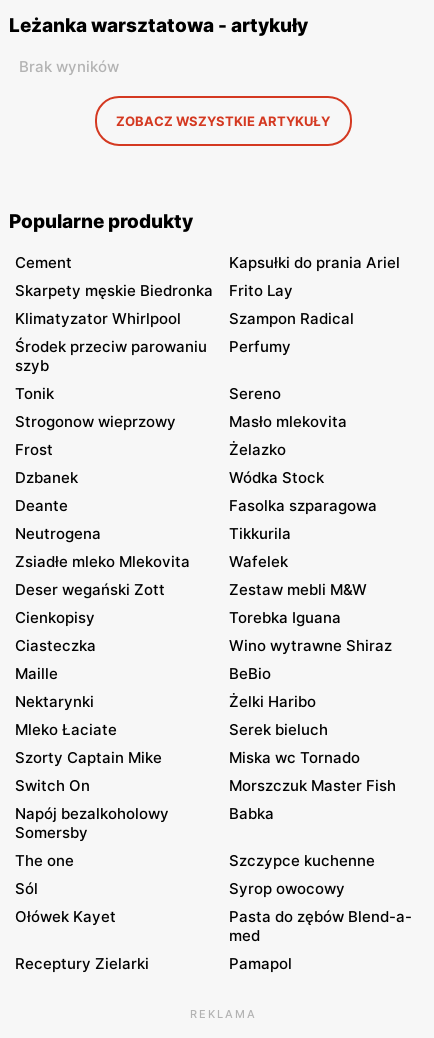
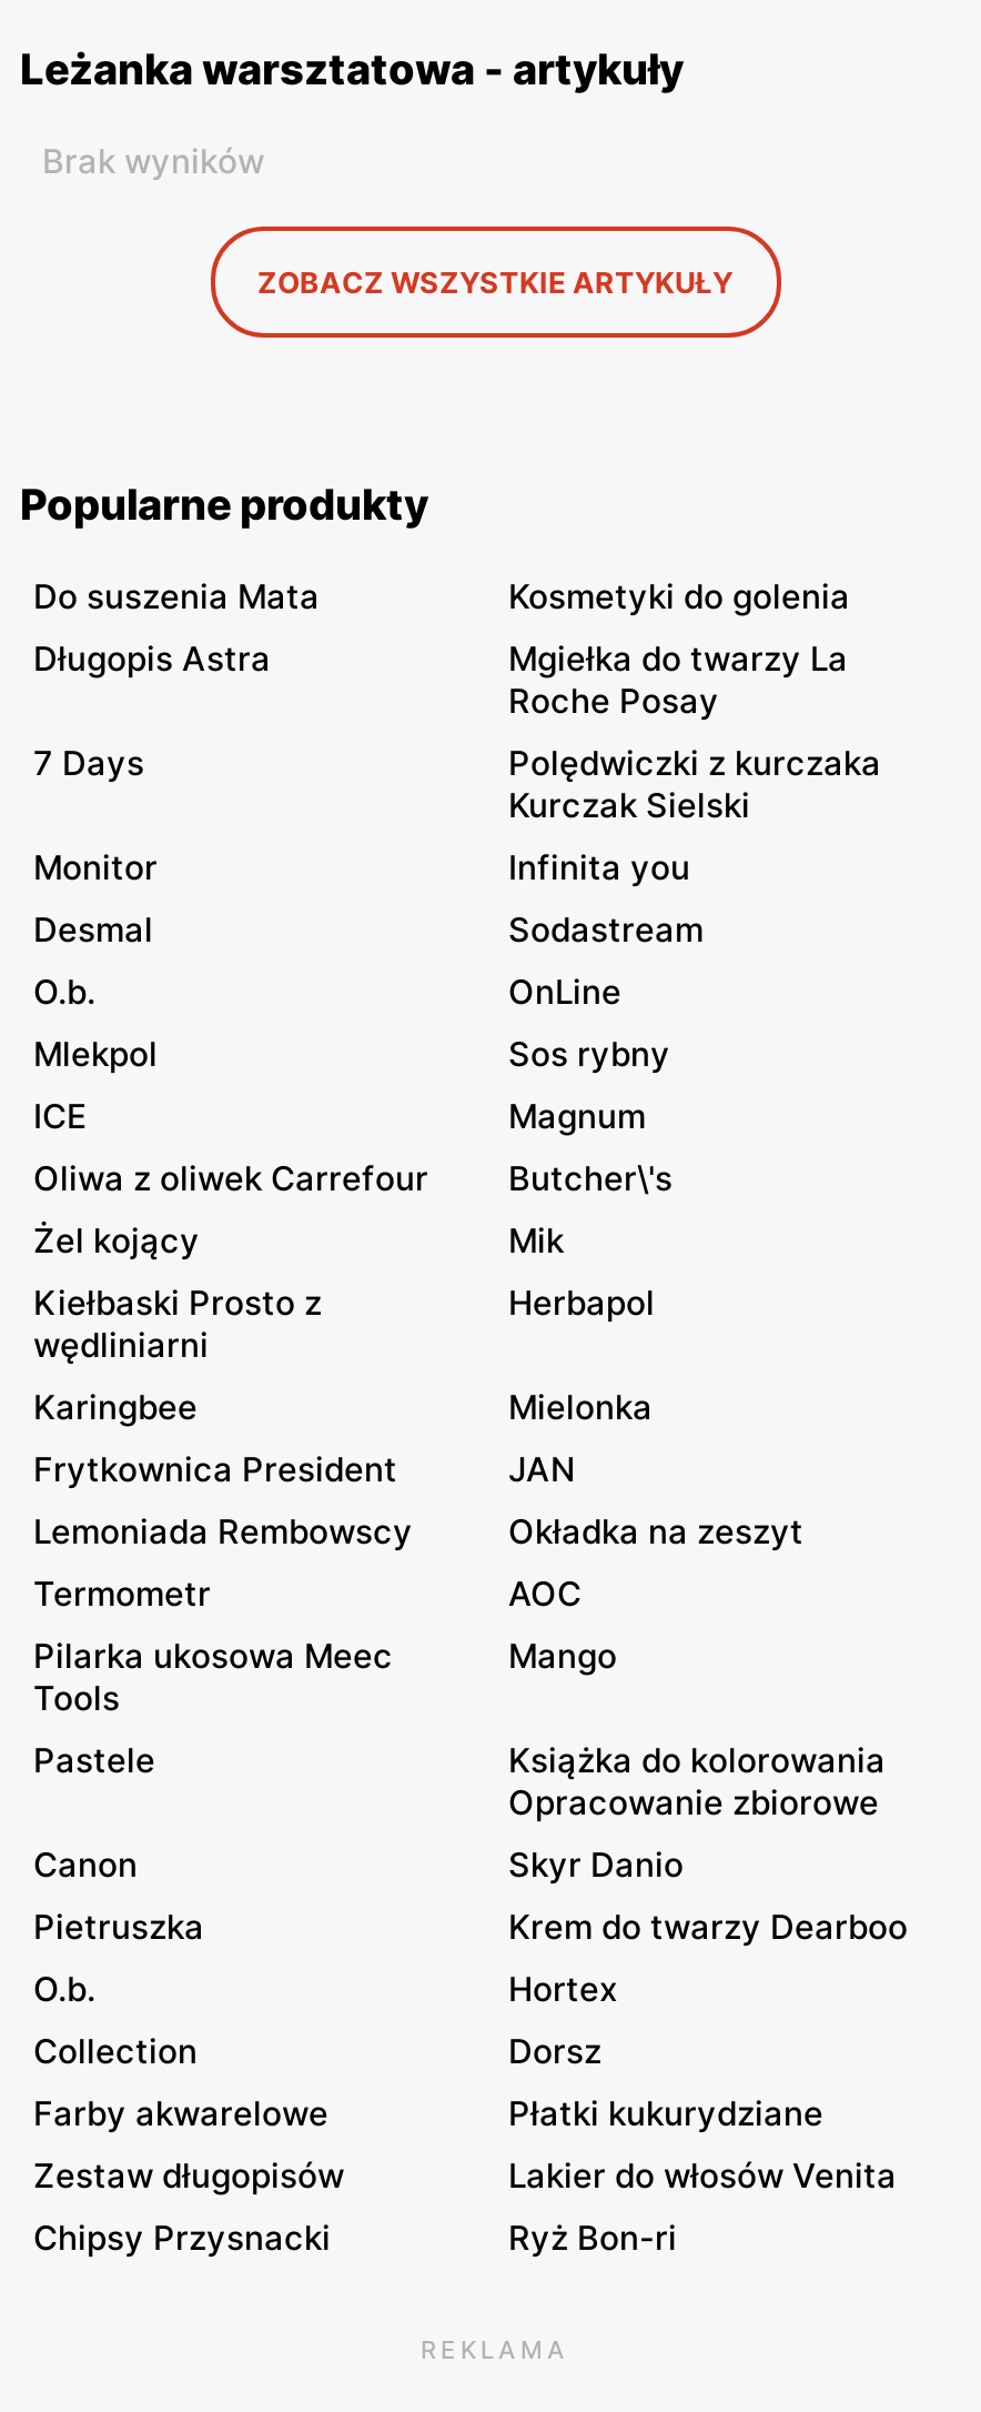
- Cement
- Kapsułki do prania Ariel
+ Do suszenia Mata
+ Kosmetyki do golenia

- Skarpety męskie Biedronka
- Frito Lay
+ Długopis Astra
+ Mgiełka do twarzy La
+ Roche Posay

- Klimatyzator Whirlpool
- Szampon Radical
+ 7 Days
+ Polędwiczki z kurczaka
+ Kurczak Sielski

- Środek przeciw parowaniu
- szyb
+ Monitor
+ Infinita you

- Perfumy
+ Desmal
+ Sodastream

- Tonik
- Sereno
+ O.b.
+ OnLine

- Strogonow wieprzowy
- Masło mlekovita
+ Mlekpol
+ Sos rybny

- Frost
- Żelazko
+ ICE
+ Magnum

- Dzbanek
- Wódka Stock
+ Oliwa z oliwek Carrefour
+ Butcher\'s

- Deante
- Fasolka szparagowa
+ Żel kojący
+ Mik

- Neutrogena
- Tikkurila
+ Kiełbaski Prosto z
+ wędliniarni

- Zsiadłe mleko Mlekovita
- Wafelek
+ Herbapol

- Deser wegański Zott
- Zestaw mebli M&W
+ Karingbee
+ Mielonka

- Cienkopisy
- Torebka Iguana
+ Frytkownica President
+ JAN

- Ciasteczka
- Wino wytrawne Shiraz
+ Lemoniada Rembowscy
+ Okładka na zeszyt

- Maille
- BeBio
+ Termometr
+ AOC

- Nektarynki
- Żelki Haribo
+ Pilarka ukosowa Meec
+ Tools

- Mleko Łaciate
- Serek bieluch
+ Mango

- Szorty Captain Mike
- Miska wc Tornado
+ Pastele
+ Książka do kolorowania
+ Opracowanie zbiorowe

- Switch On
- Morszczuk Master Fish
+ Canon
+ Skyr Danio

- Napój bezalkoholowy
- Somersby
+ Pietruszka
+ Krem do twarzy Dearboo

- Babka
+ O.b.
+ Hortex

- The one
- Szczypce kuchenne
+ Collection
+ Dorsz

- Sól
- Syrop owocowy
+ Farby akwarelowe
+ Płatki kukurydziane

- Ołówek Kayet
- Pasta do zębów Blend-a-
- med
+ Zestaw długopisów
+ Lakier do włosów Venita

- Receptury Zielarki
- Pamapol
+ Chipsy Przysnacki
+ Ryż Bon-ri
